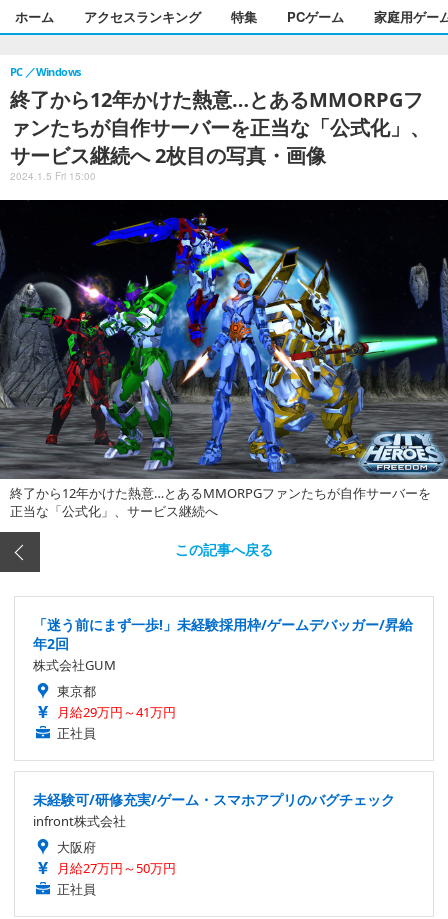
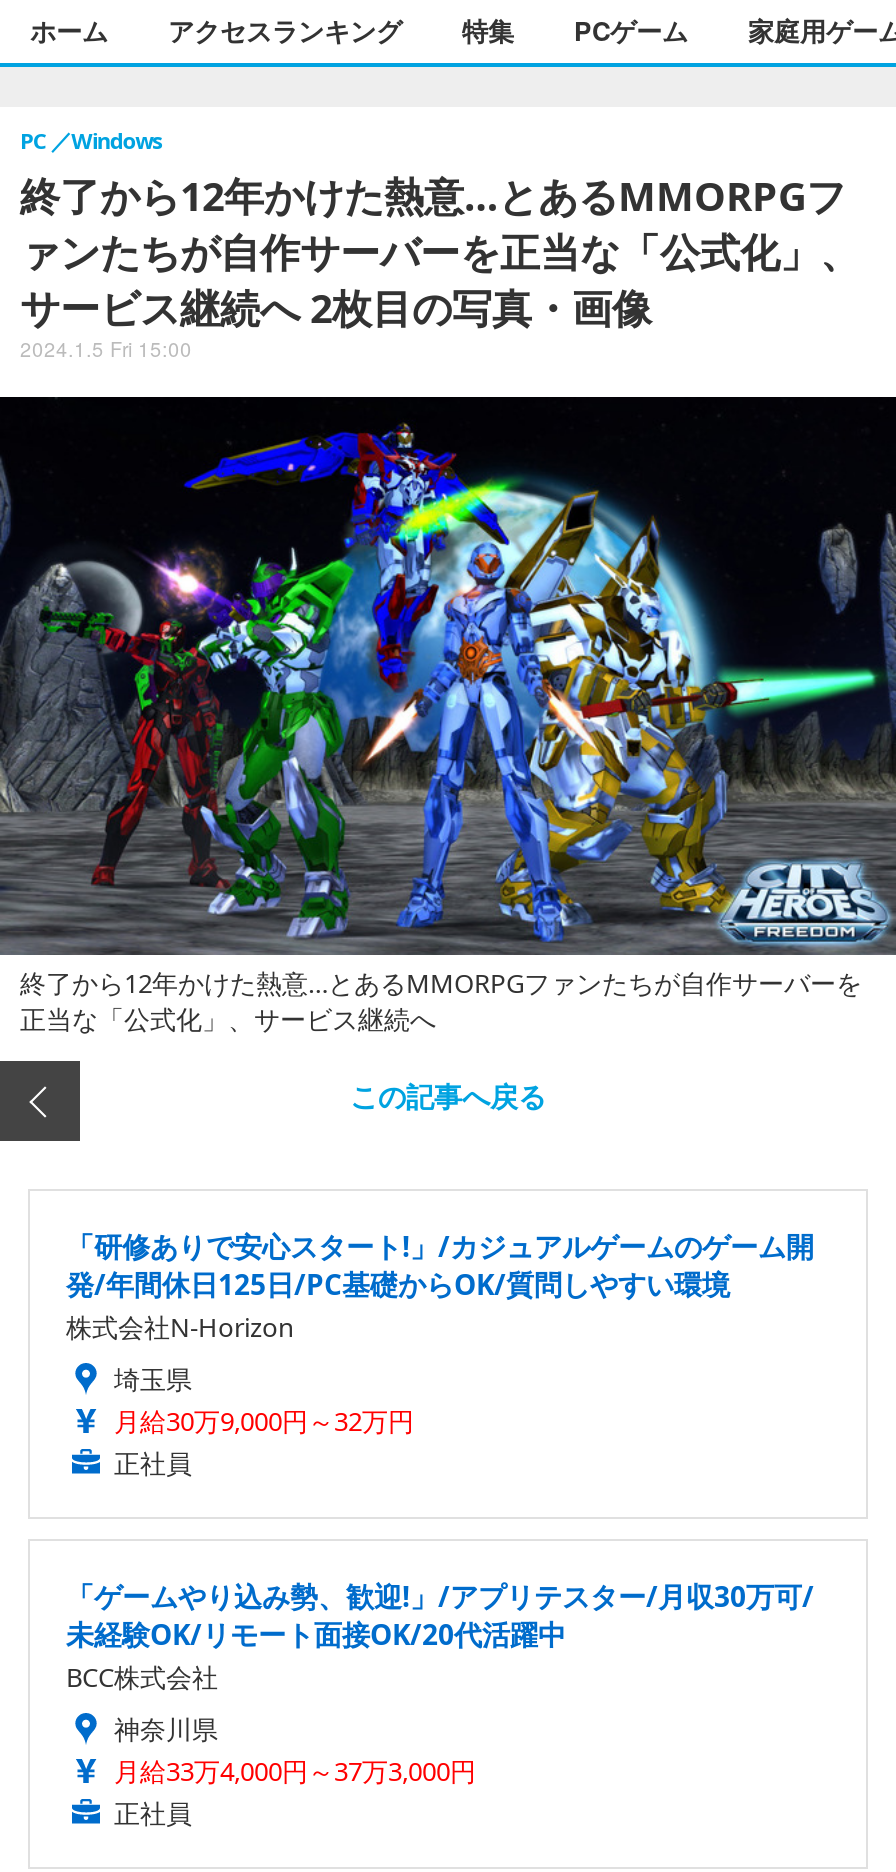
- 「迷う前にまず一歩!」未経験採用枠/ゲームデバッガー/昇給
- 年2回
- 株式会社GUM
- 東京都
- 月給29万円～41万円
+ 「研修ありで安心スタート!」/カジュアルゲームのゲーム開
+ 発/年間休日125日/PC基礎からOK/質問しやすい環境
+ 株式会社N-Horizon
+ 埼玉県
+ 月給30万9,000円～32万円

- 未経験可/研修充実/ゲーム・スマホアプリのバグチェック
- infront株式会社
- 大阪府
- 月給27万円～50万円
+ 「ゲームやり込み勢、歓迎!」/アプリテスター/月収30万可/
+ 未経験OK/リモート面接OK/20代活躍中
+ BCC株式会社
+ 神奈川県
+ 月給33万4,000円～37万3,000円
